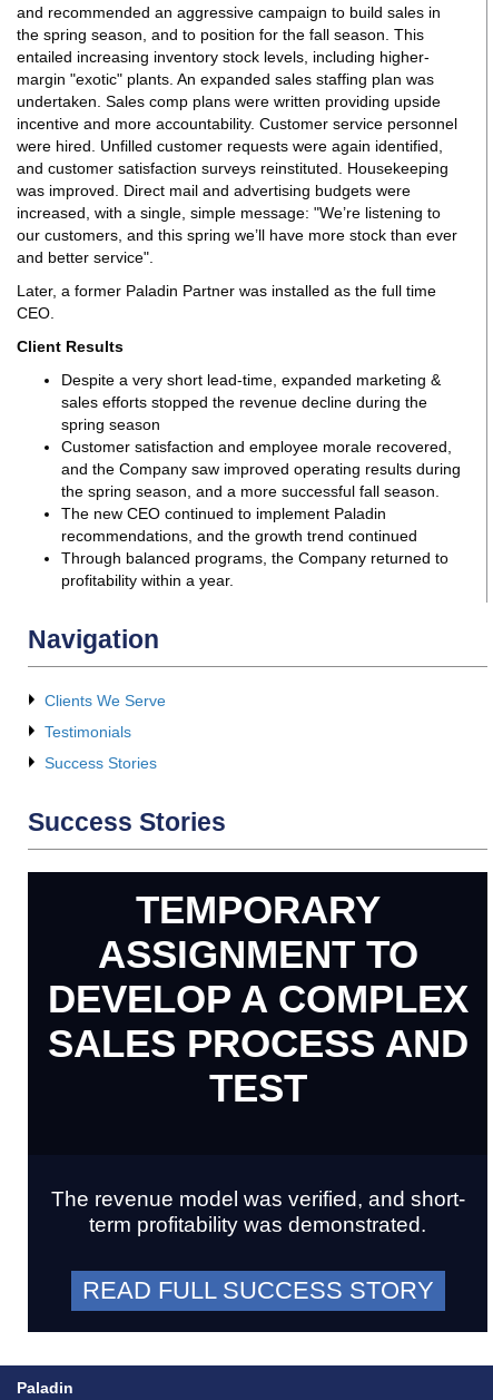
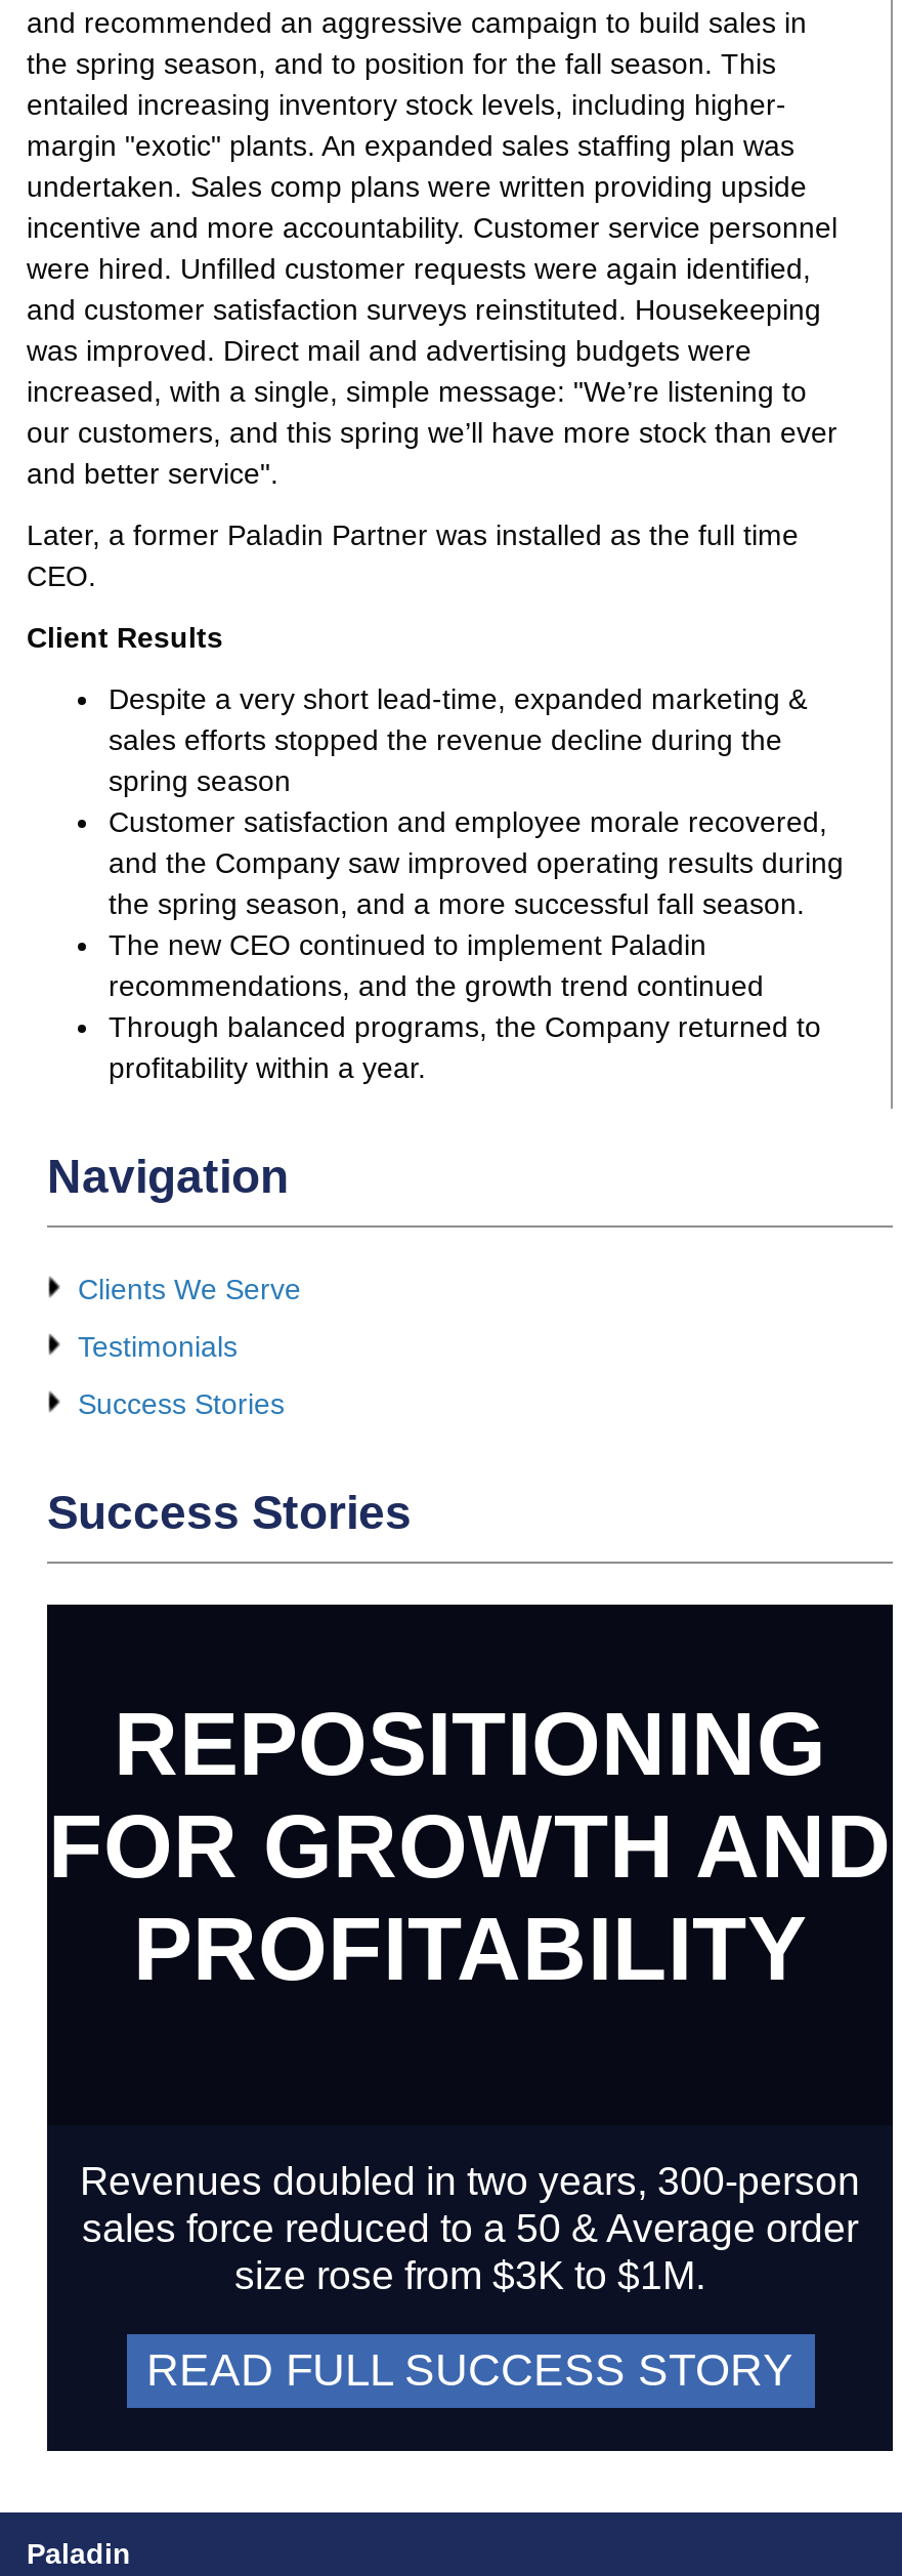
- TEMPORARY
- ASSIGNMENT TO
- DEVELOP A COMPLEX
- SALES PROCESS AND
- TEST
+ REPOSITIONING
+ FOR GROWTH AND
+ PROFITABILITY

- The revenue model was verified, and short-
- term profitability was demonstrated.
+ Revenues doubled in two years, 300-person
+ sales force reduced to a 50 & Average order
+ size rose from $3K to $1M.
